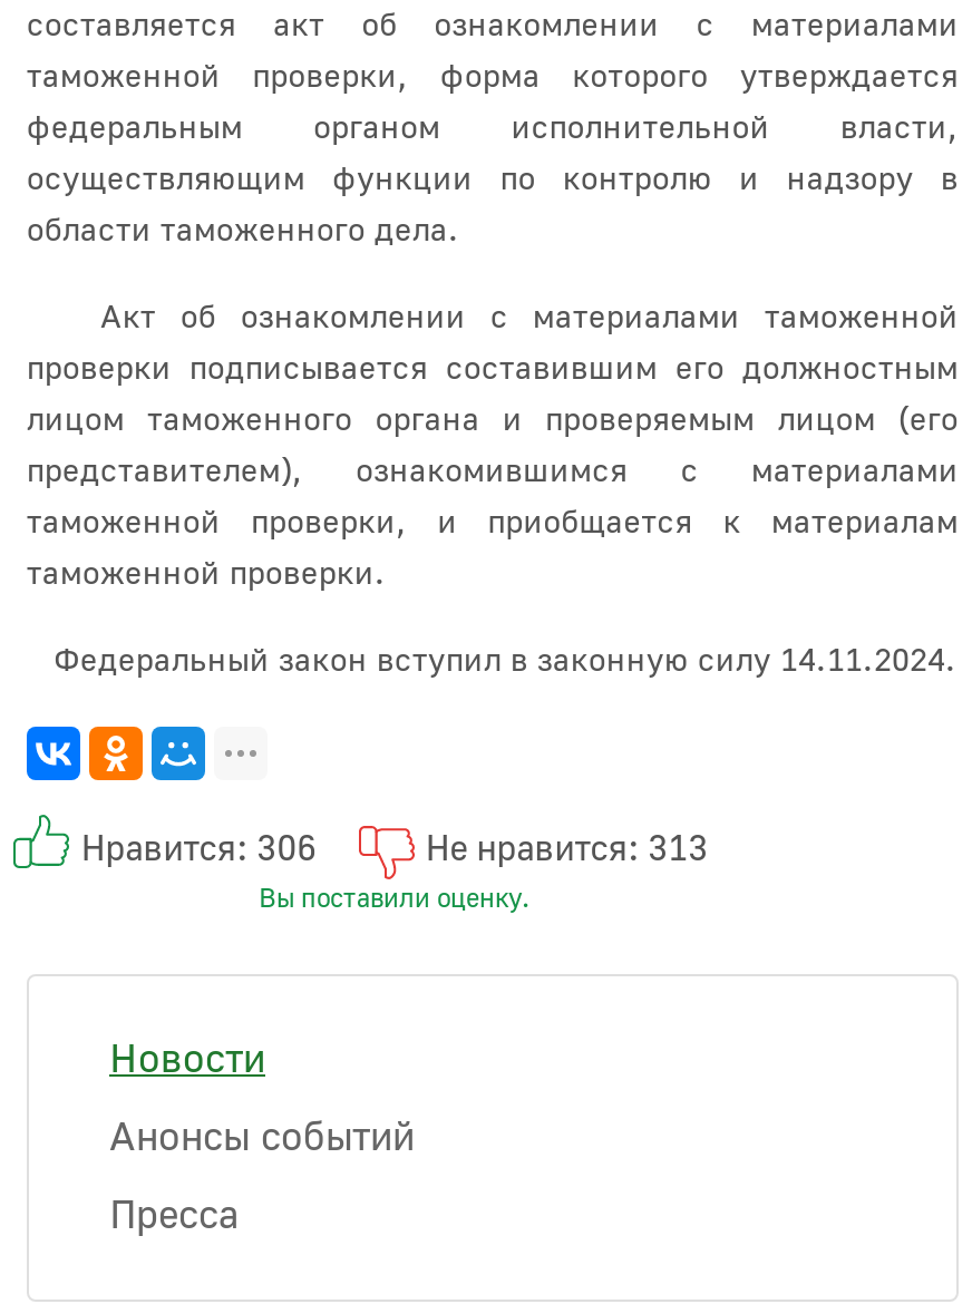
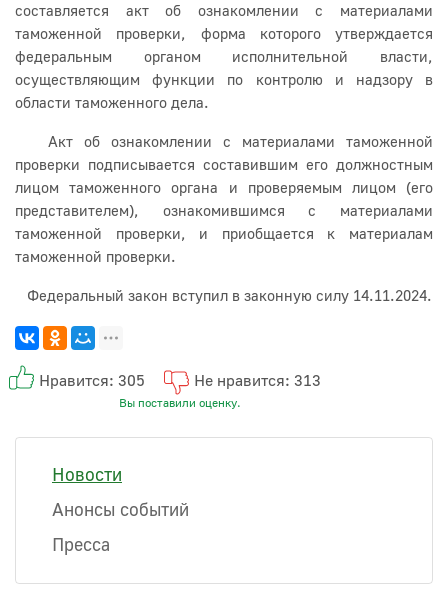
- Нравится: 306
+ Нравится: 305
